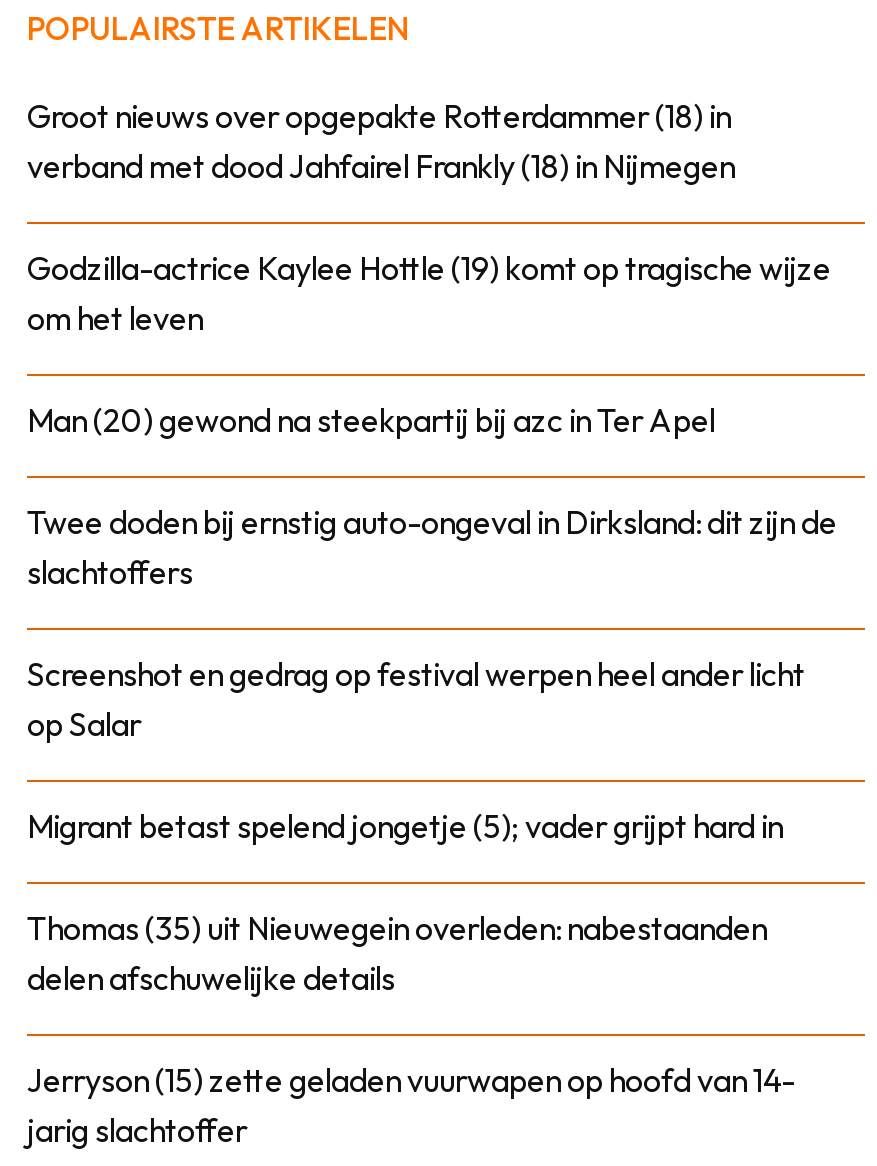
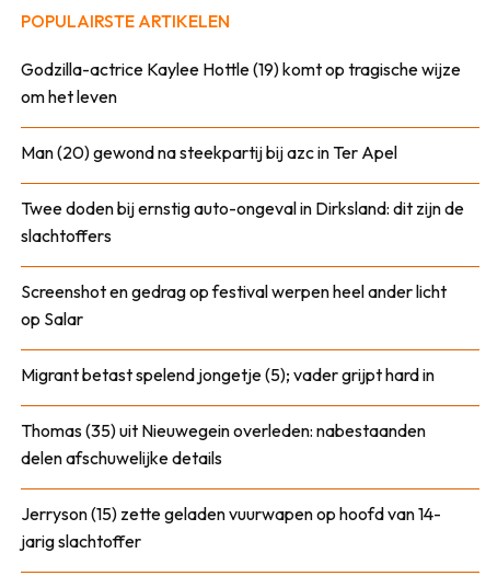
- Groot nieuws over opgepakte Rotterdammer (18) in
- verband met dood Jahfairel Frankly (18) in Nijmegen
